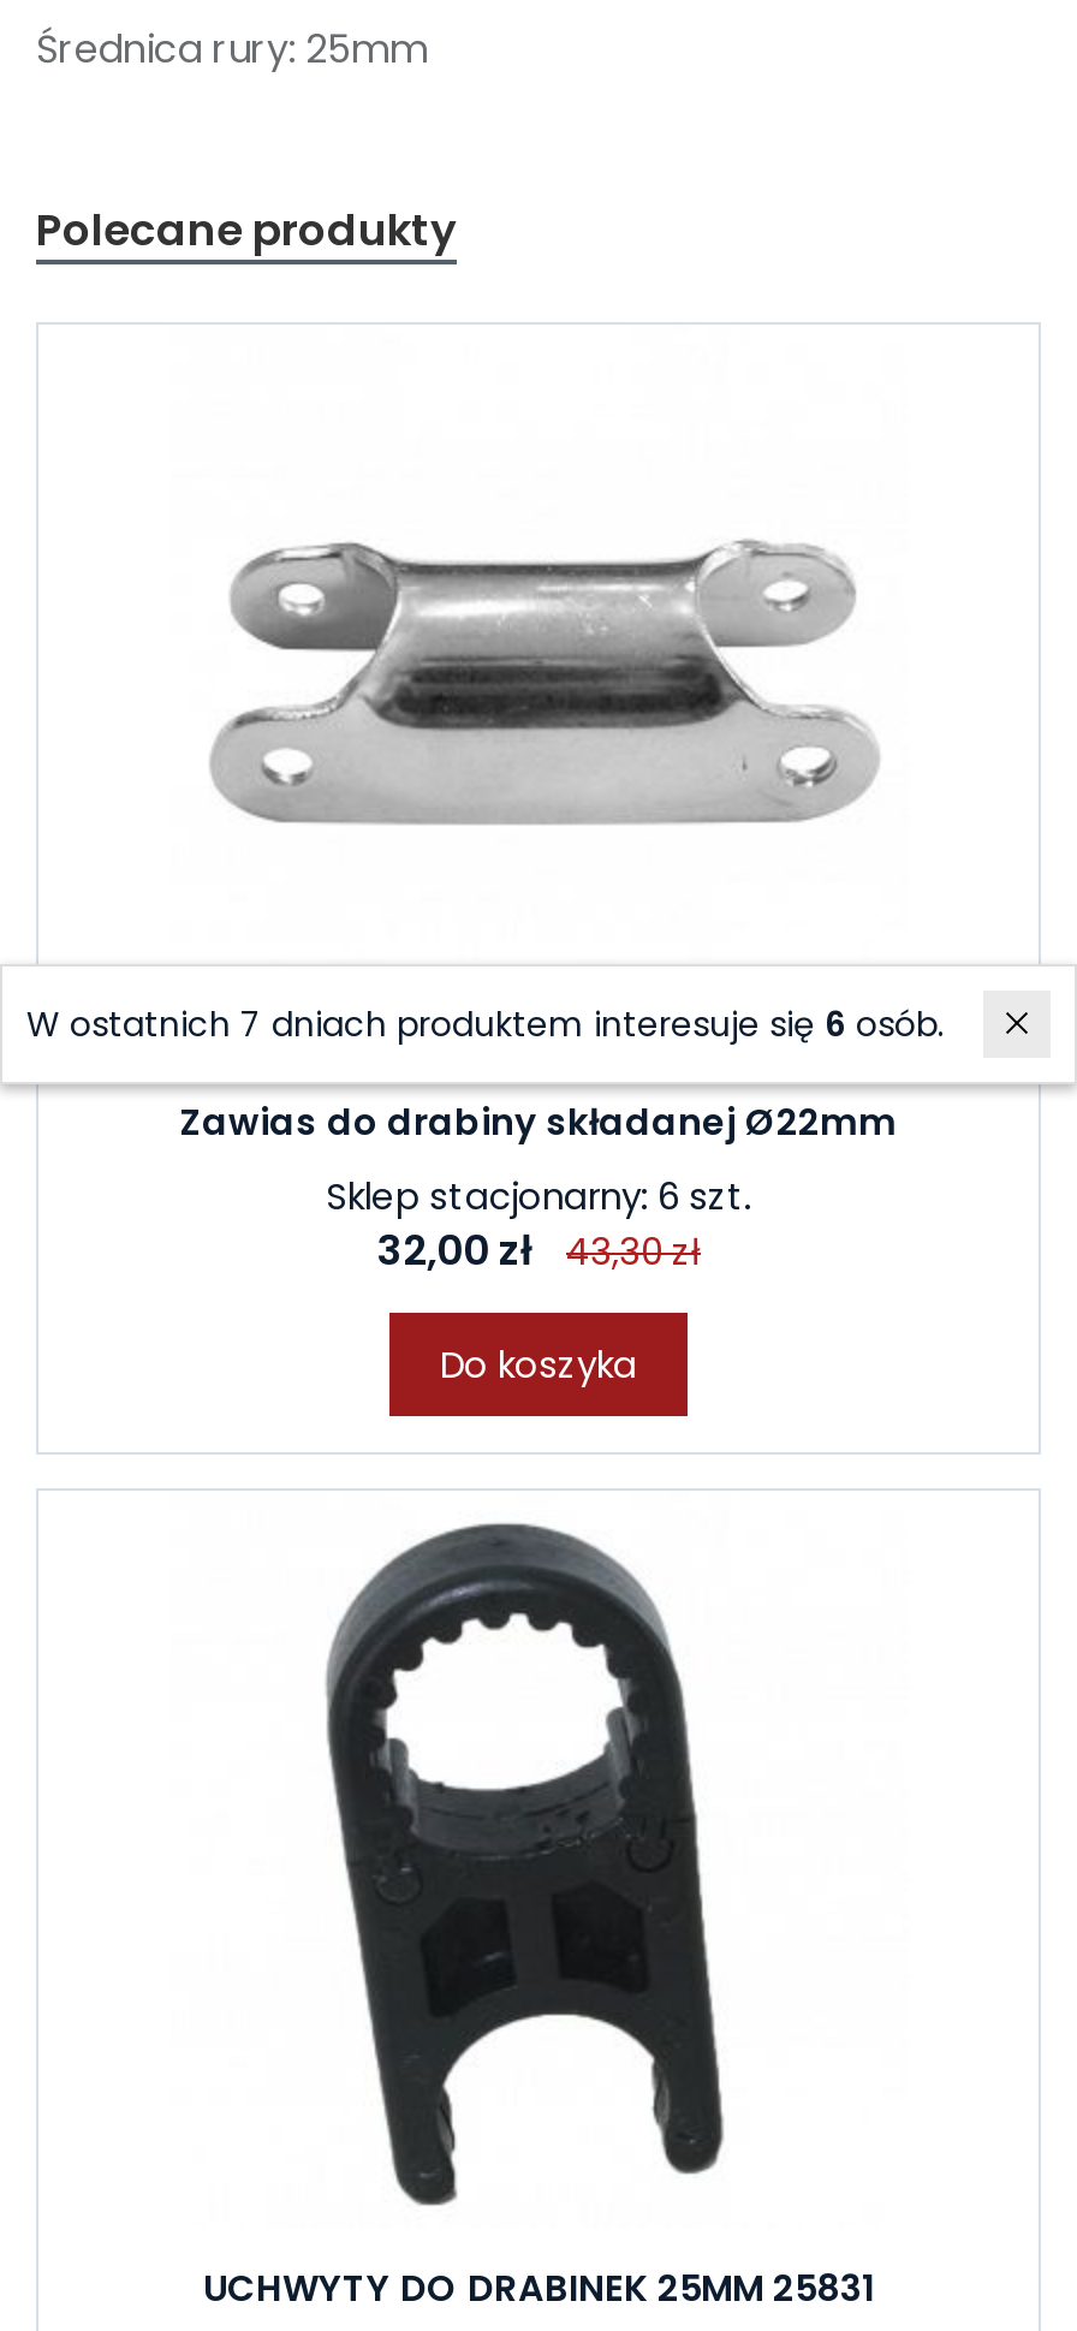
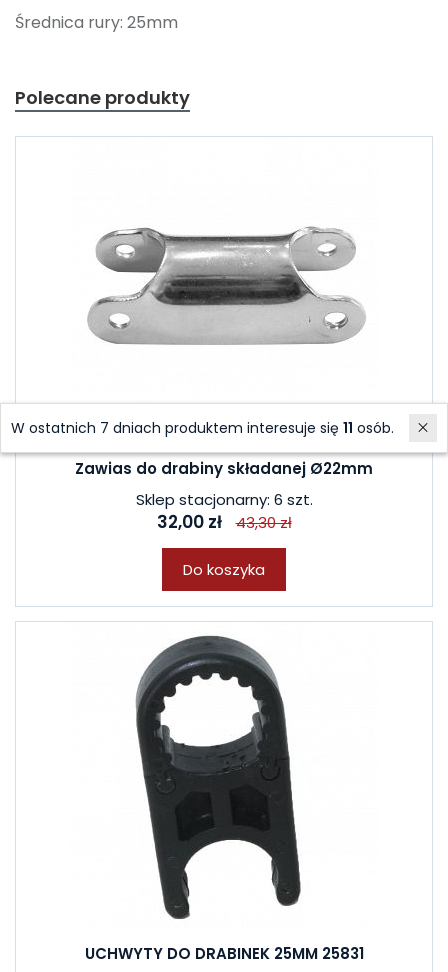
- W ostatnich 7 dniach produktem interesuje się 6 osób.
+ W ostatnich 7 dniach produktem interesuje się 11 osób.
